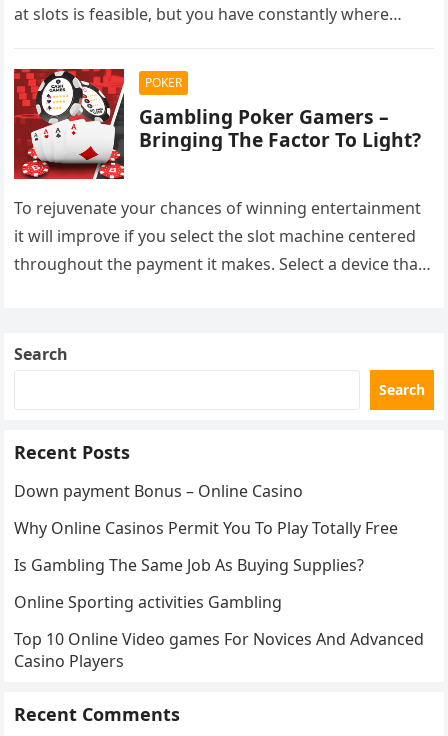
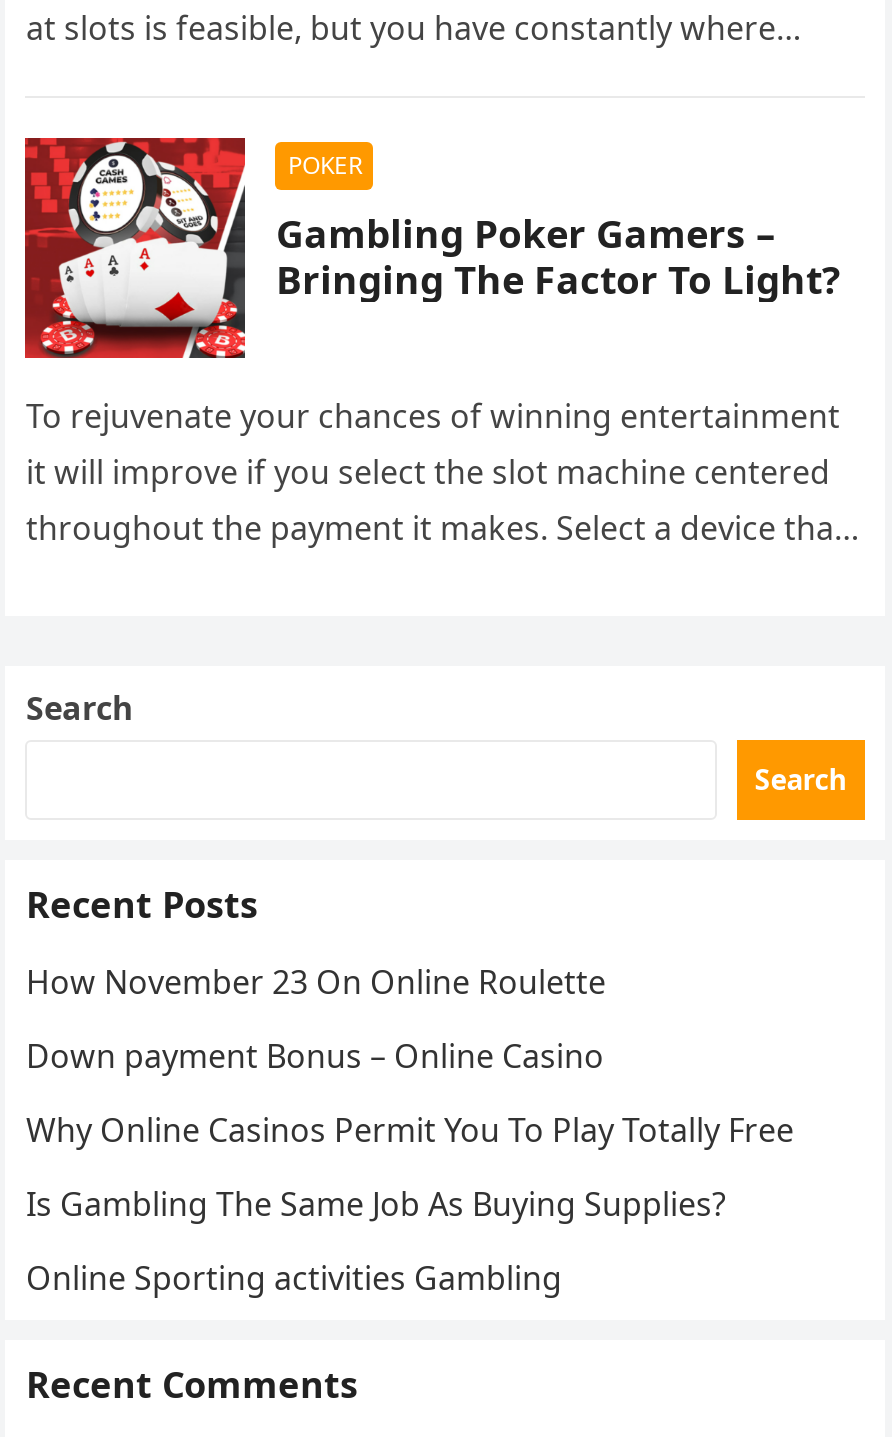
+ How November 23 On Online Roulette

moved down: Down payment Bonus – Online Casino | Why Online Casinos Permit You To Play Totally Free | Is Gambling The Same Job As Buying Supplies? | Online Sporting activities Gambling

- Top 10 Online Video games For Novices And Advanced
- Casino Players
